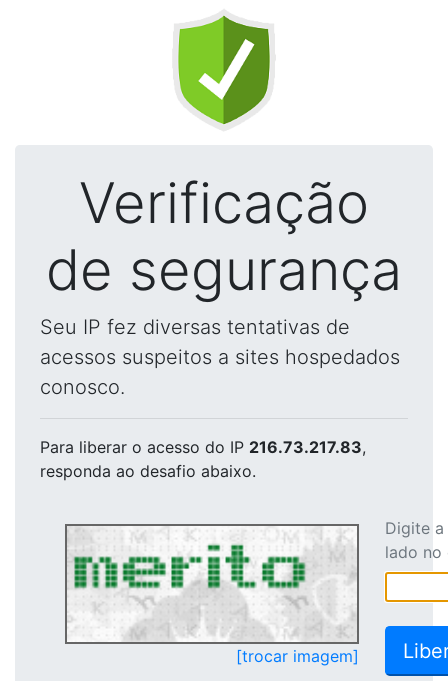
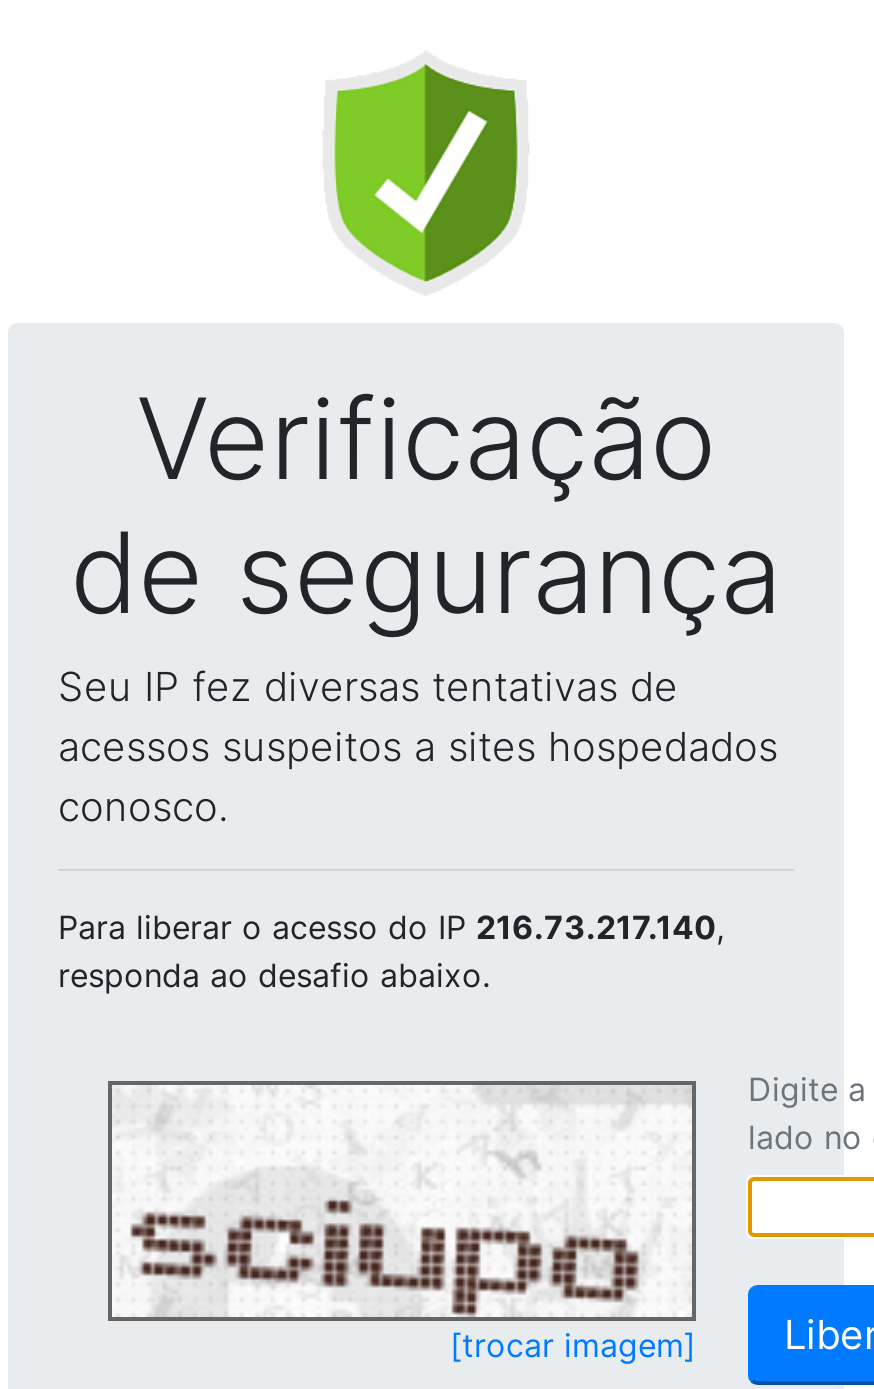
- Para liberar o acesso do IP 216.73.217.83,
+ Para liberar o acesso do IP 216.73.217.140,

- [image]
+ [image]
